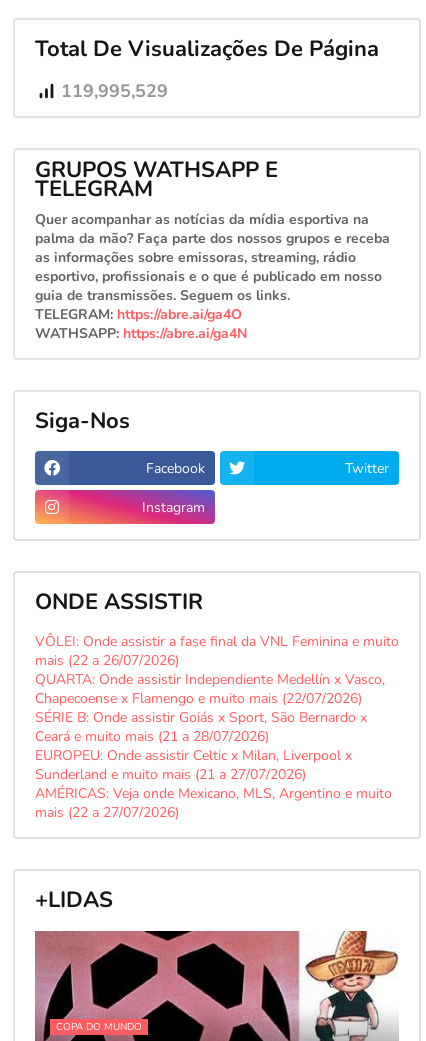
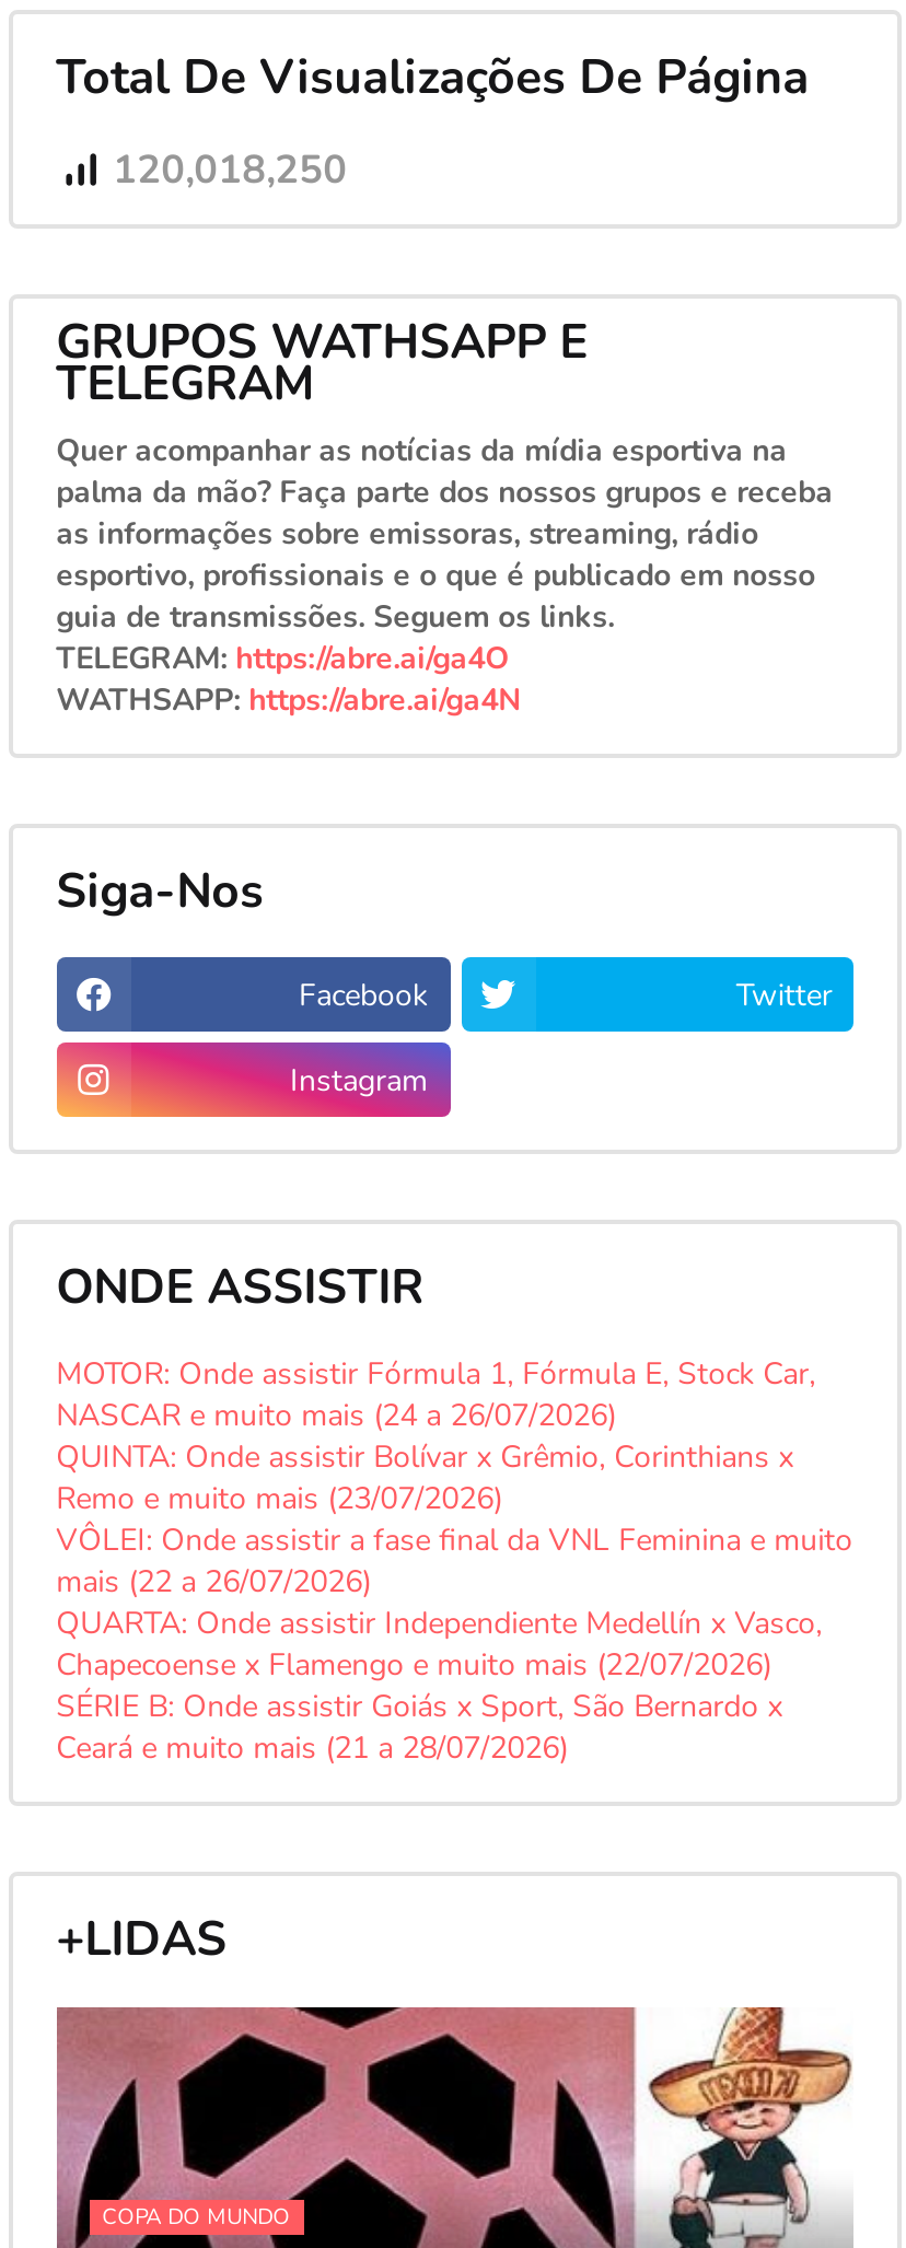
- 119,995,529
+ 120,018,250

+ MOTOR: Onde assistir Fórmula 1, Fórmula E, Stock Car,
+ NASCAR e muito mais (24 a 26/07/2026)
+ QUINTA: Onde assistir Bolívar x Grêmio, Corinthians x
+ Remo e muito mais (23/07/2026)

moved down: VÔLEI: Onde assistir a fase final da VNL Feminina e muito | mais (22 a 26/07/2026) | QUARTA: Onde assistir Independiente Medellín x Vasco, | Chapecoense x Flamengo e muito mais (22/07/2026) | SÉRIE B: Onde assistir Goiás x Sport, São Bernardo x | Ceará e muito mais (21 a 28/07/2026)

- EUROPEU: Onde assistir Celtic x Milan, Liverpool x
- Sunderland e muito mais (21 a 27/07/2026)
- AMÉRICAS: Veja onde Mexicano, MLS, Argentino e muito
- mais (22 a 27/07/2026)
